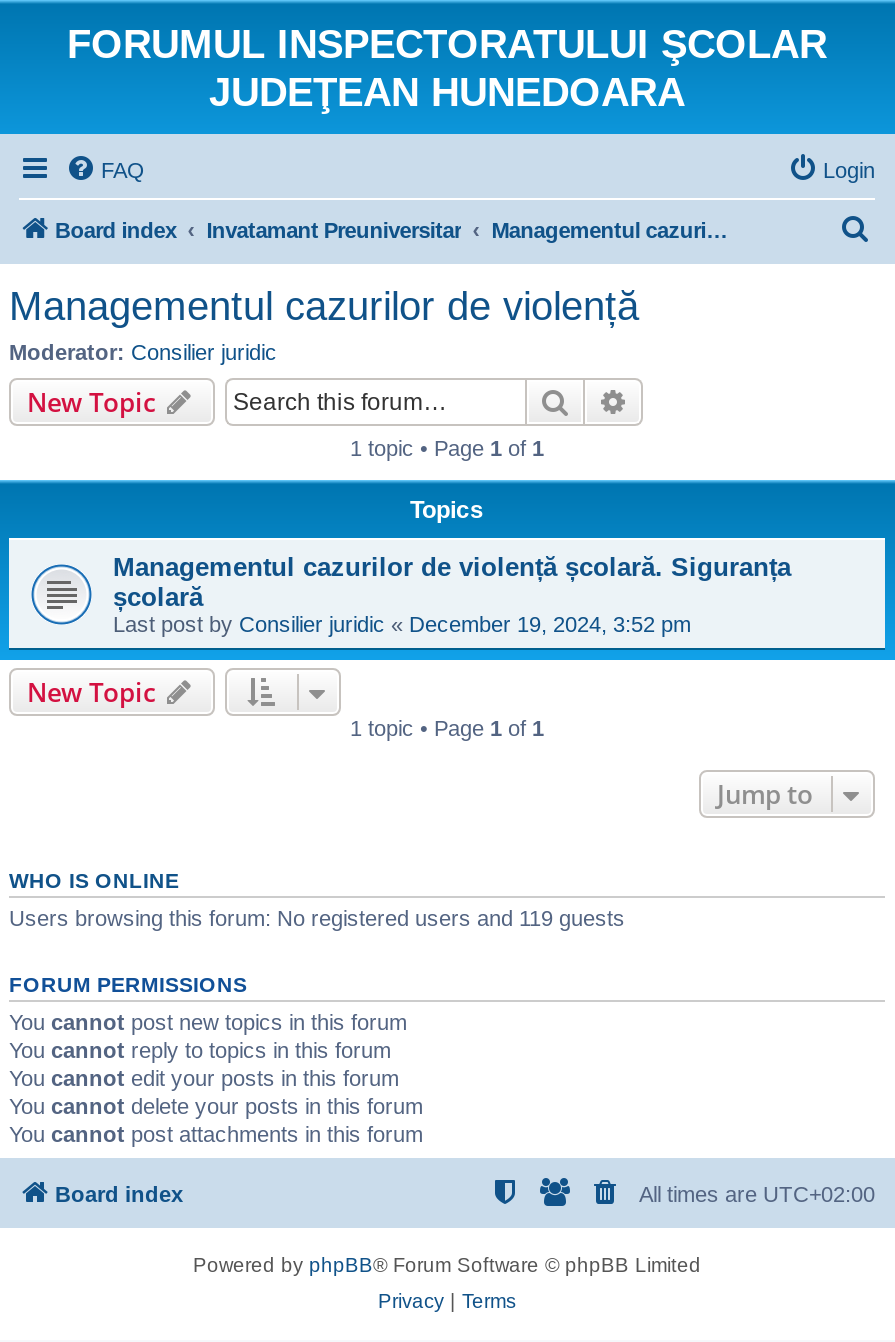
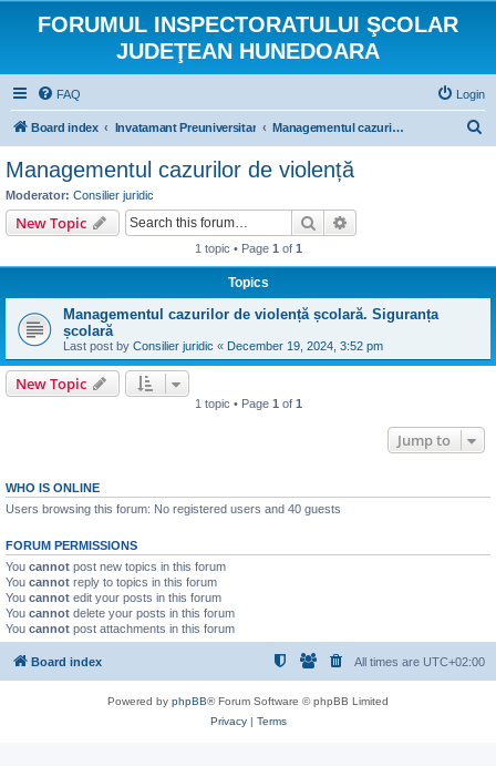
- Users browsing this forum: No registered users and 119 guests
+ Users browsing this forum: No registered users and 40 guests
